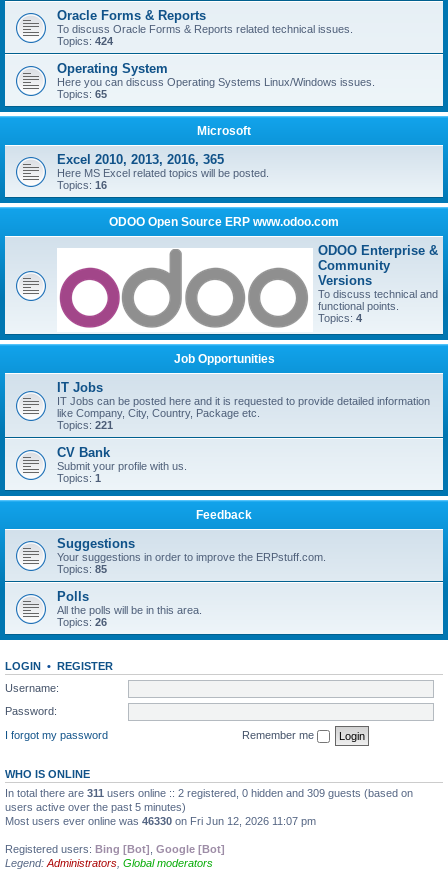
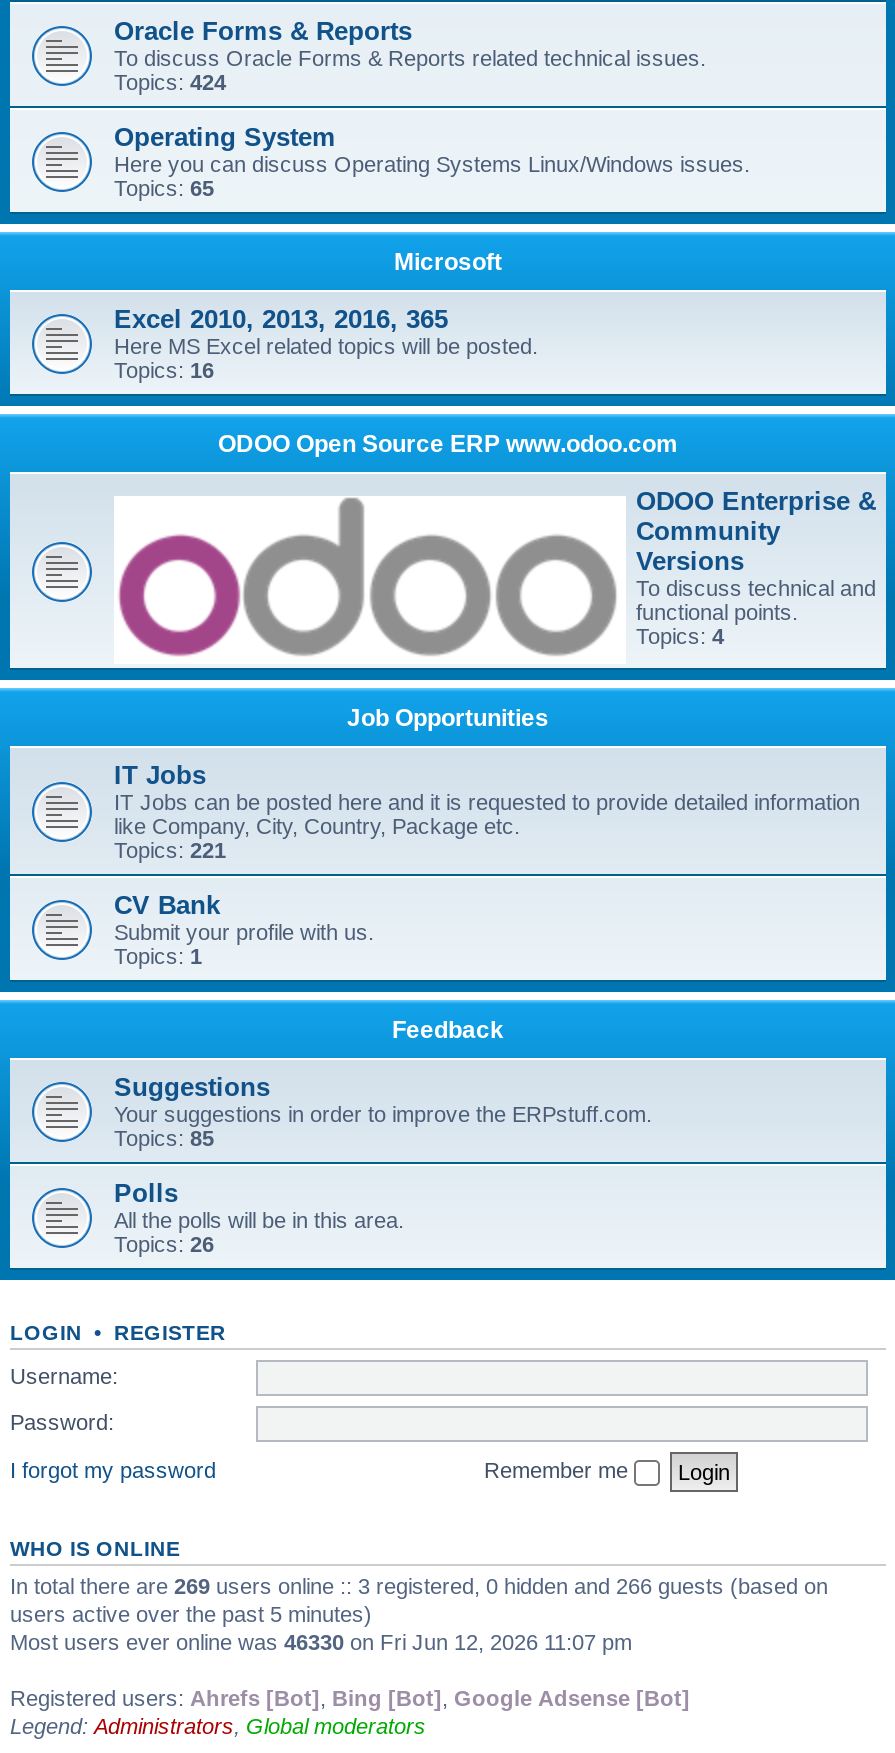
- In total there are 311 users online :: 2 registered, 0 hidden and 309 guests (based on
+ In total there are 269 users online :: 3 registered, 0 hidden and 266 guests (based on

- Registered users: Bing [Bot], Google [Bot]
+ Registered users: Ahrefs [Bot], Bing [Bot], Google Adsense [Bot]
